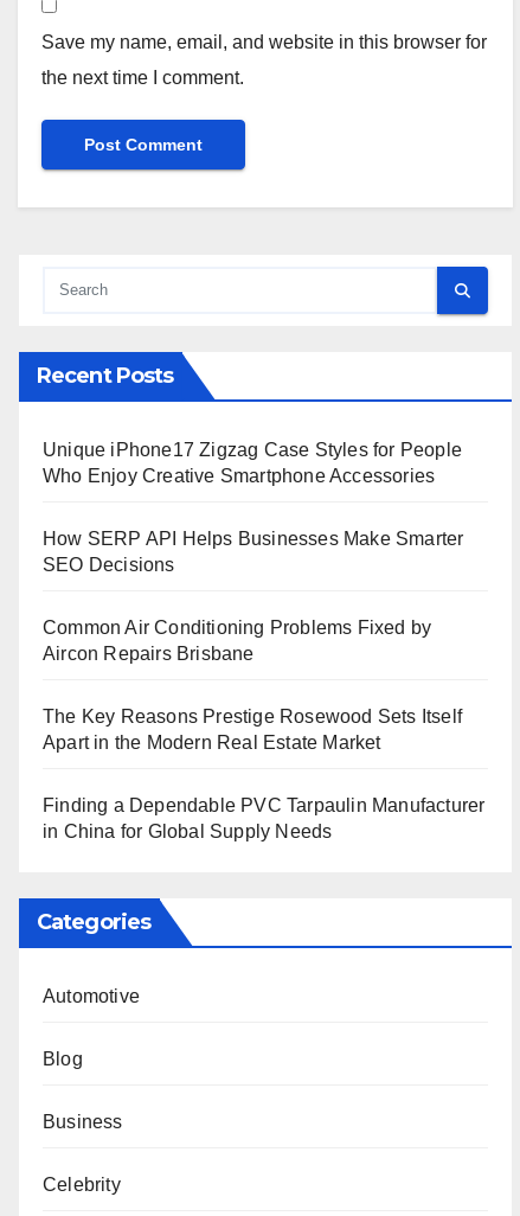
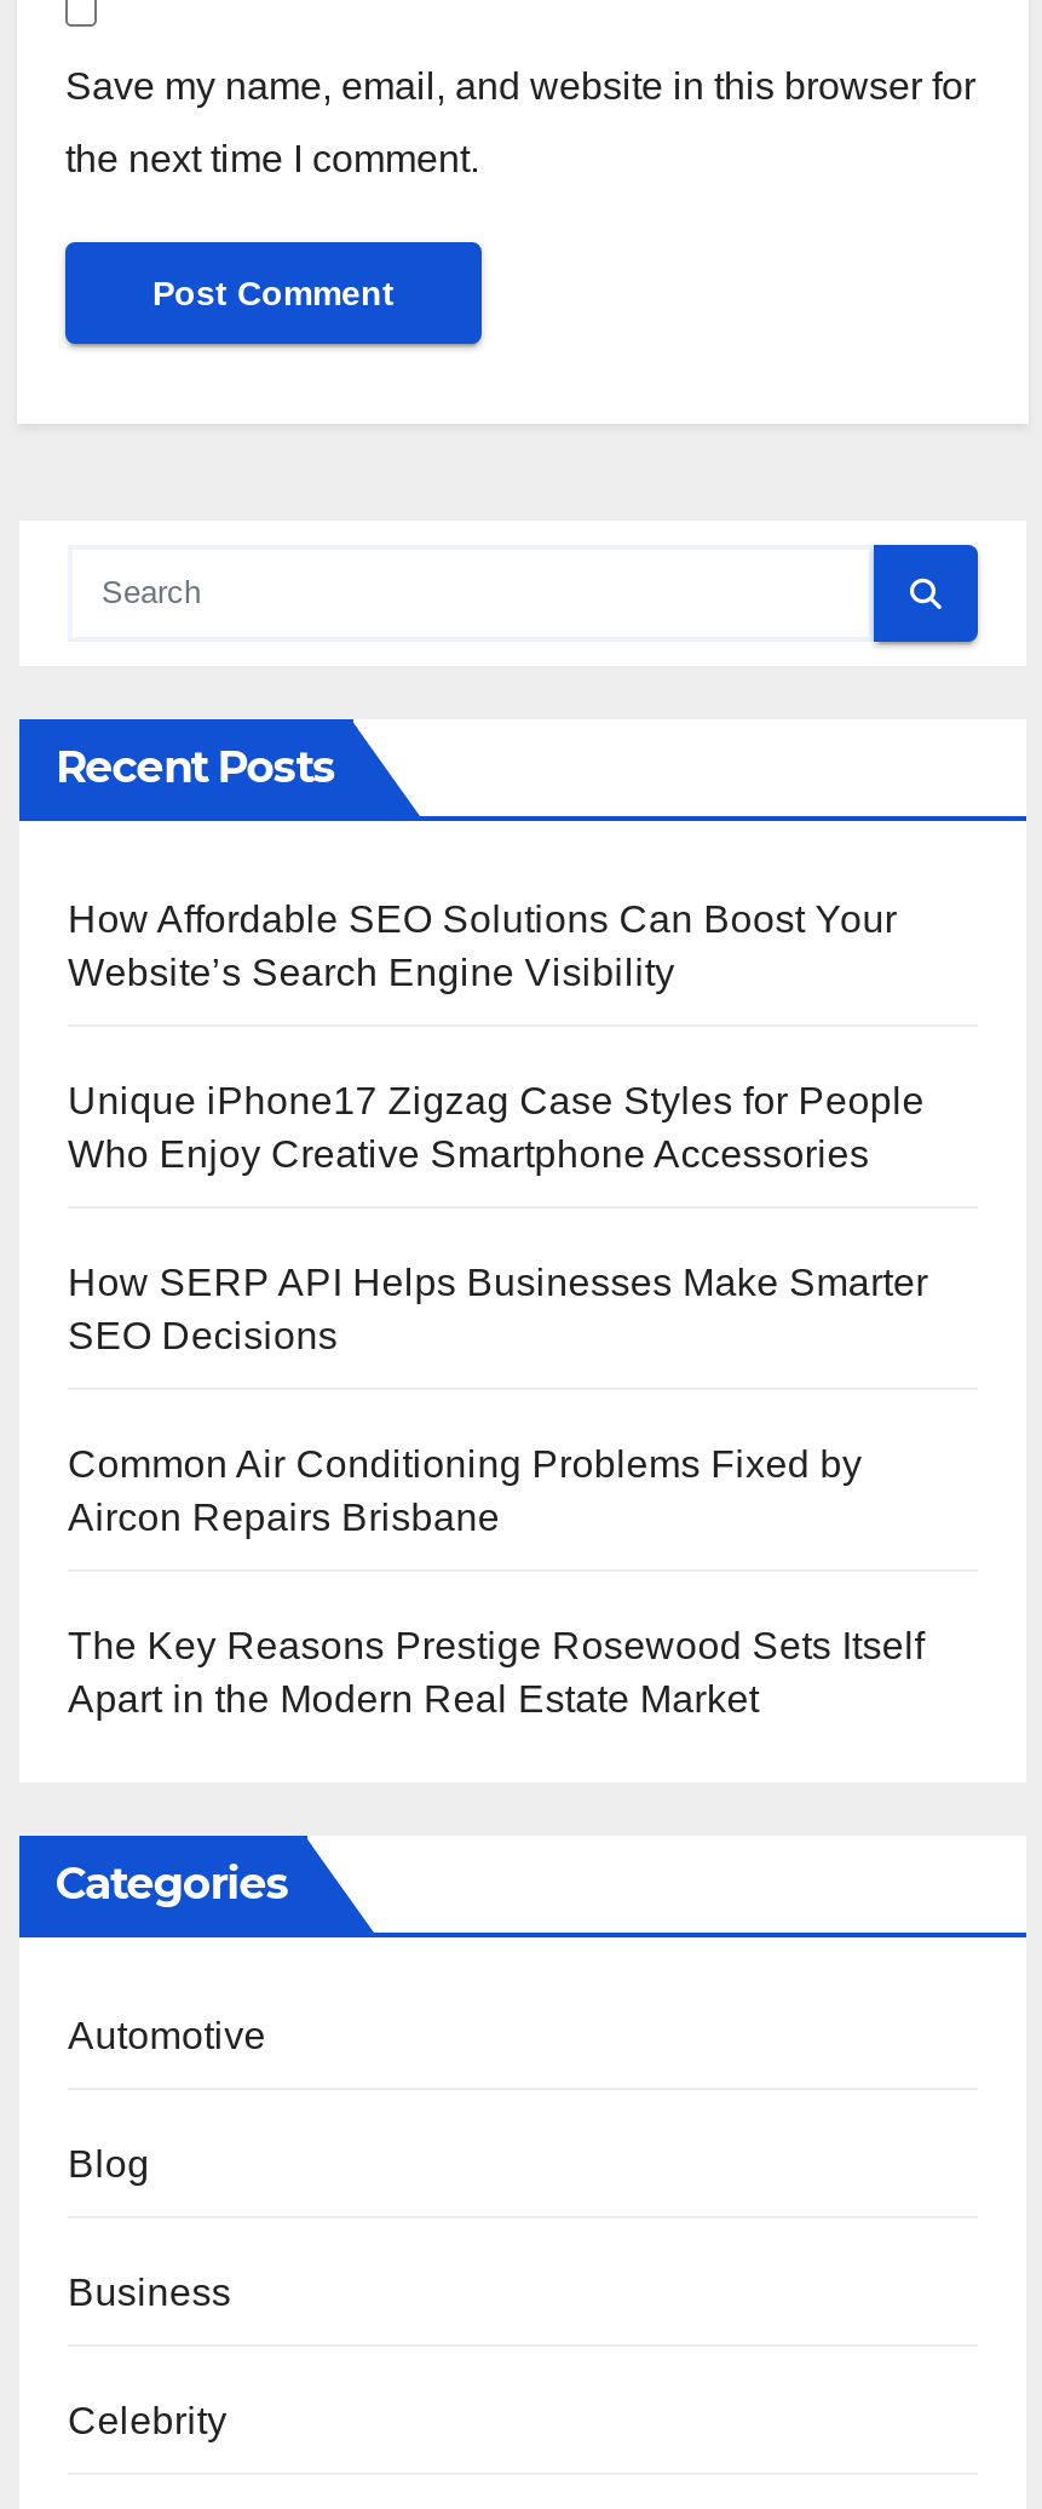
+ How Affordable SEO Solutions Can Boost Your
+ Website’s Search Engine Visibility

moved down: Unique iPhone17 Zigzag Case Styles for People | Who Enjoy Creative Smartphone Accessories | How SERP API Helps Businesses Make Smarter | SEO Decisions | Common Air Conditioning Problems Fixed by | Aircon Repairs Brisbane | The Key Reasons Prestige Rosewood Sets Itself | Apart in the Modern Real Estate Market

- Finding a Dependable PVC Tarpaulin Manufacturer
- in China for Global Supply Needs
